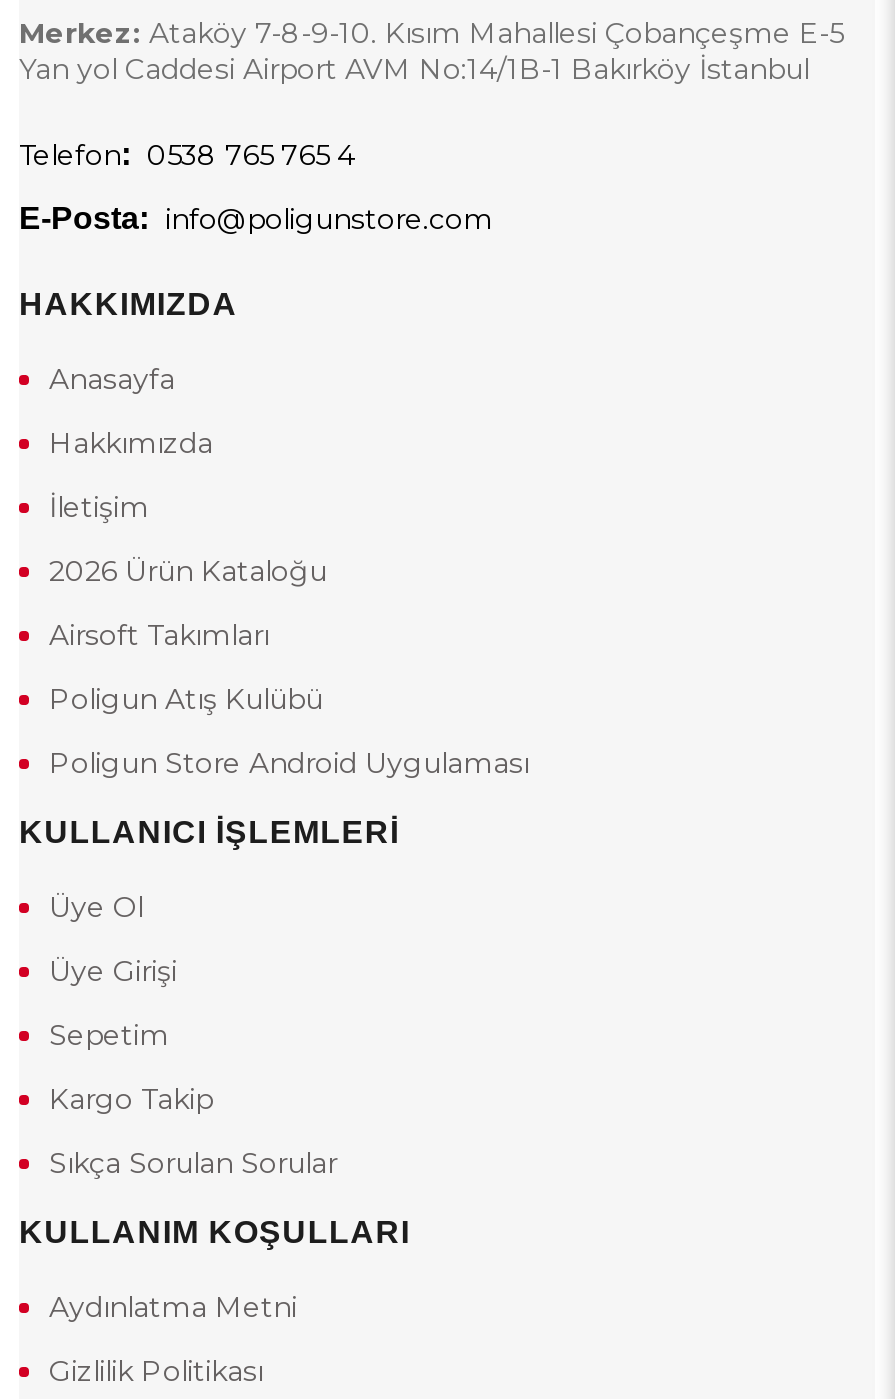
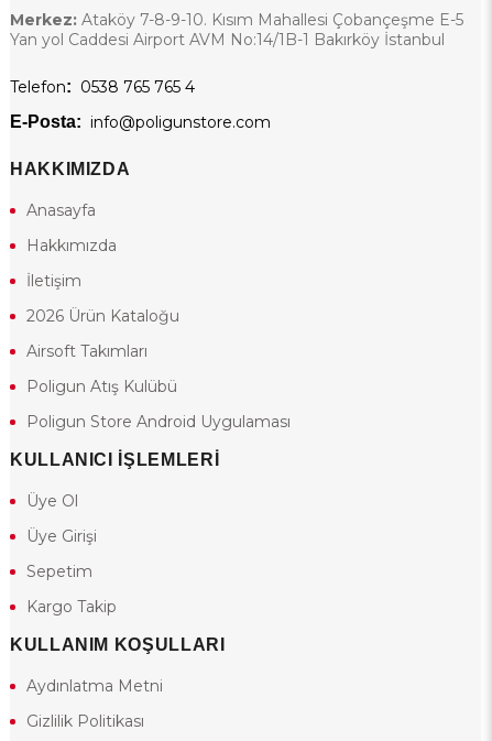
- Sıkça Sorulan Sorular
